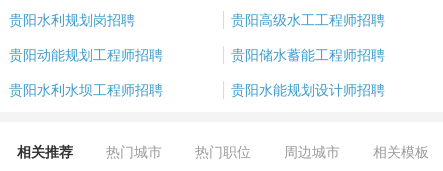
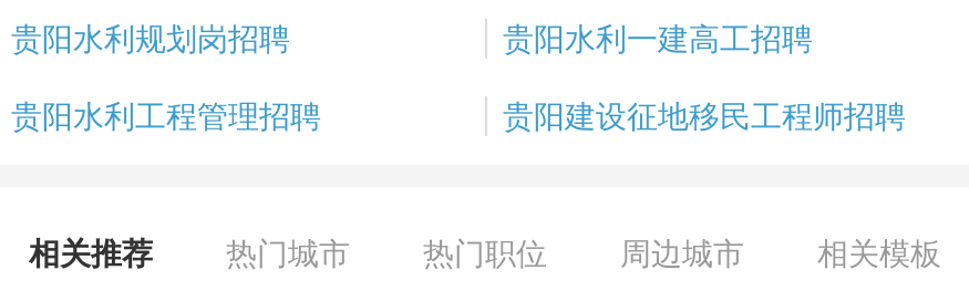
- 贵阳高级水工工程师招聘
- 贵阳动能规划工程师招聘
- 贵阳储水蓄能工程师招聘
- 贵阳水利水坝工程师招聘
- 贵阳水能规划设计师招聘
+ 贵阳水利一建高工招聘
+ 贵阳水利工程管理招聘
+ 贵阳建设征地移民工程师招聘
